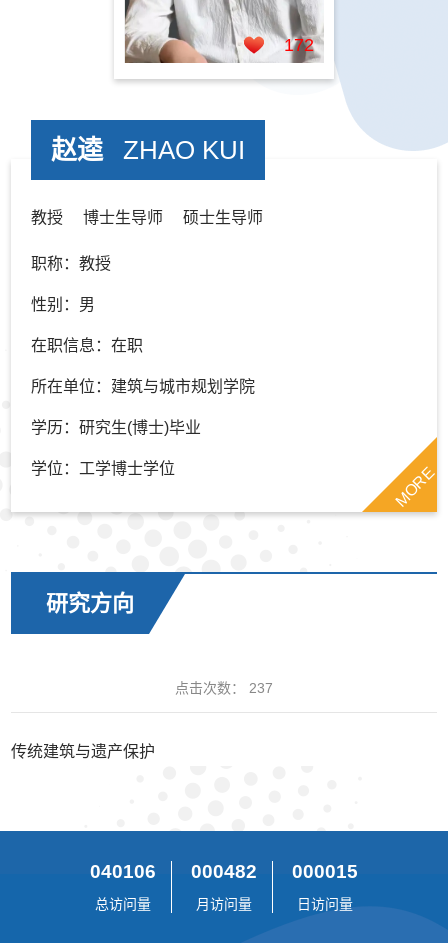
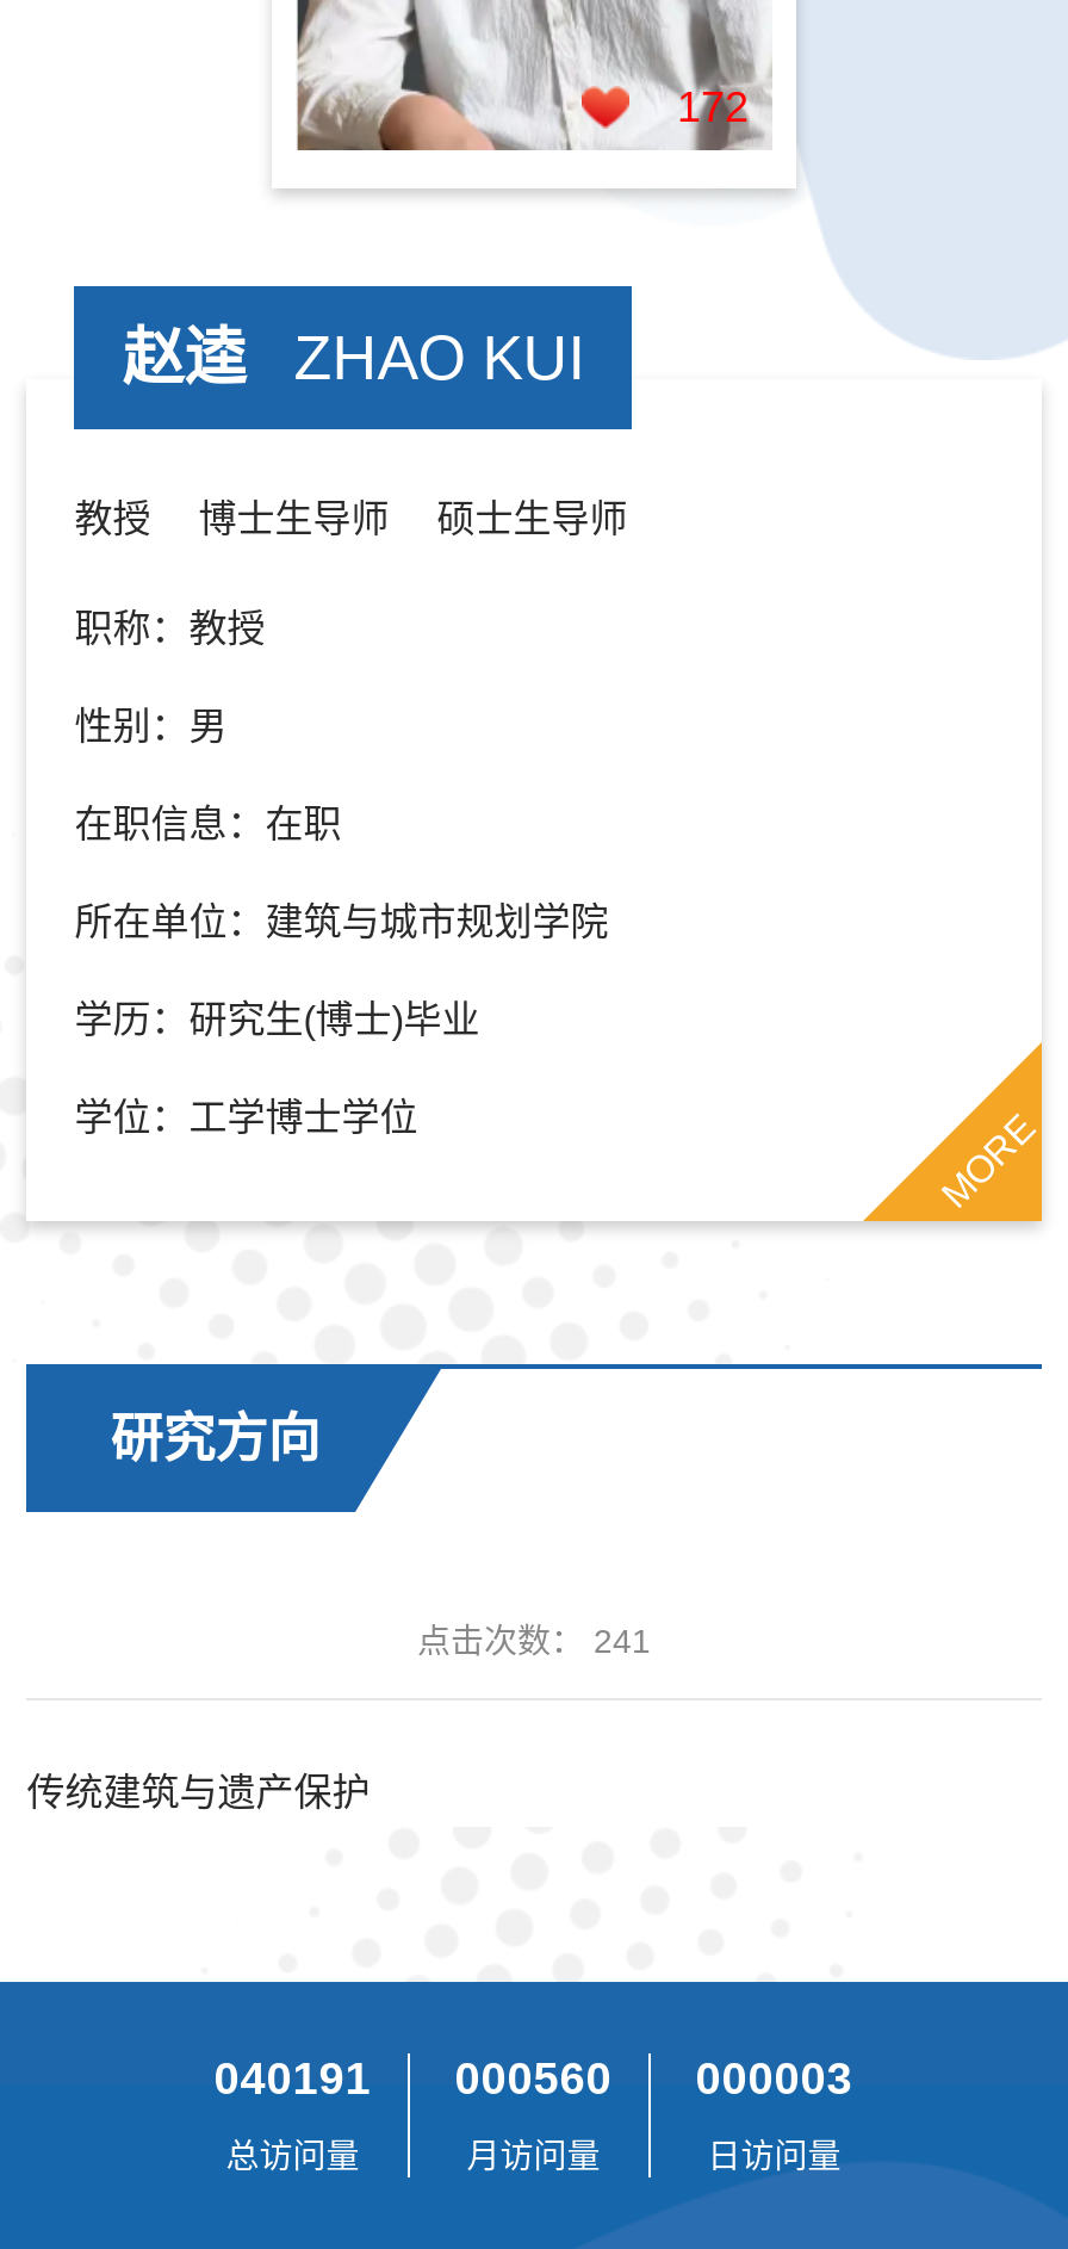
- 点击次数：237
+ 点击次数：241

- 040106
+ 040191

- 000482
+ 000560

- 000015
+ 000003
